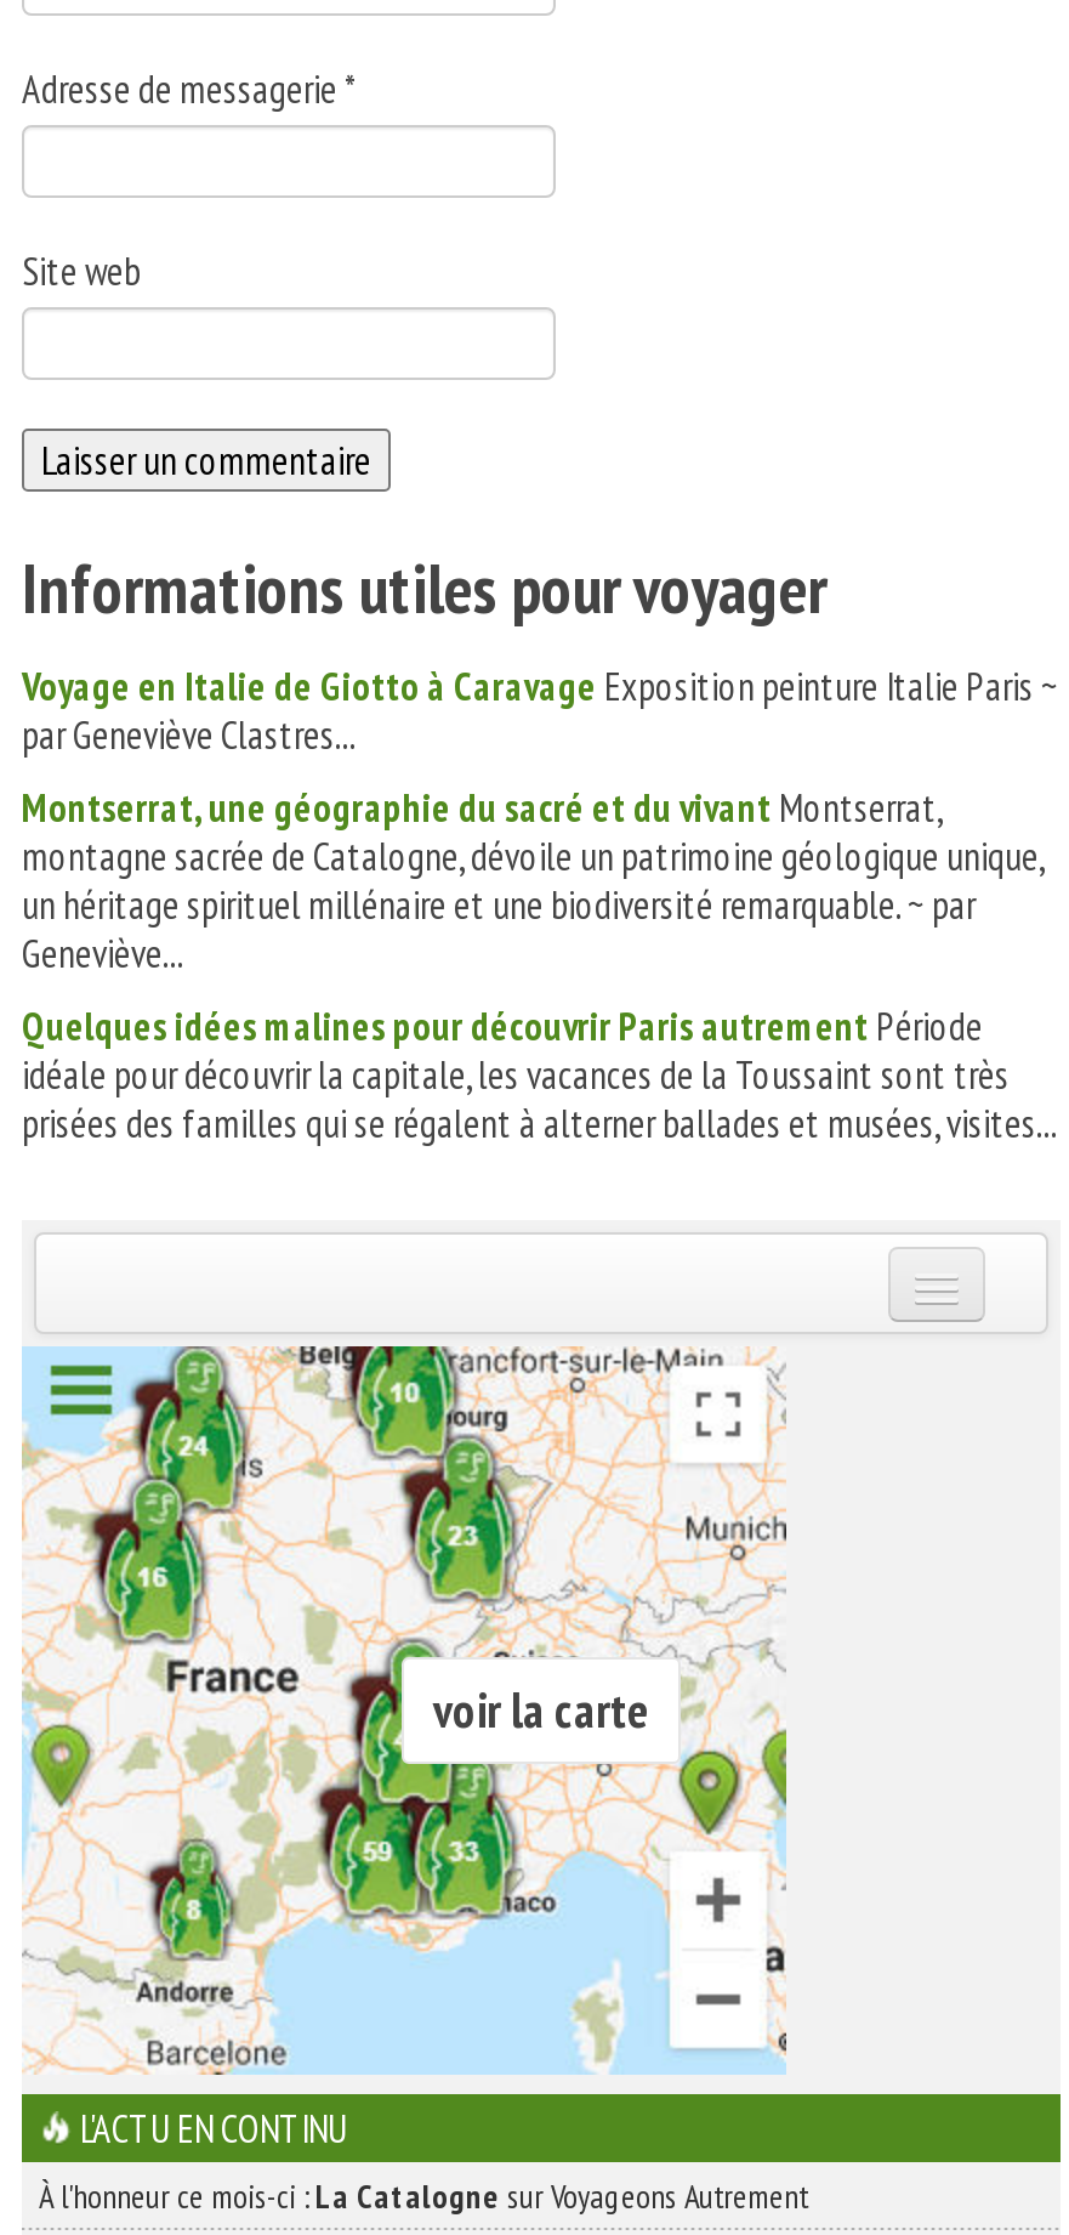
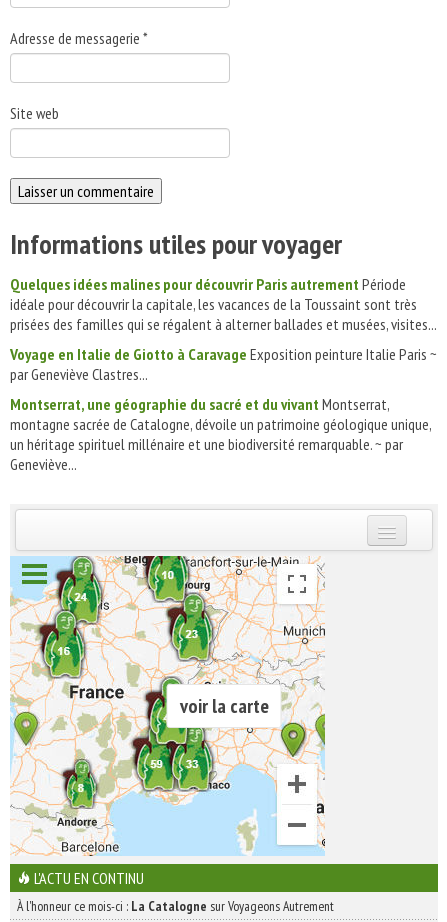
moved down: Voyage en Italie de Giotto à Caravage Exposition peinture Italie Paris ~ | par Geneviève Clastres... | Montserrat, une géographie du sacré et du vivant Montserrat, | montagne sacrée de Catalogne, dévoile un patrimoine géologique unique, | un héritage spirituel millénaire et une biodiversité remarquable. ~ par | Geneviève...

moved up: Quelques idées malines pour découvrir Paris autrement Période | idéale pour découvrir la capitale, les vacances de la Toussaint sont très | prisées des familles qui se régalent à alterner ballades et musées, visites...
